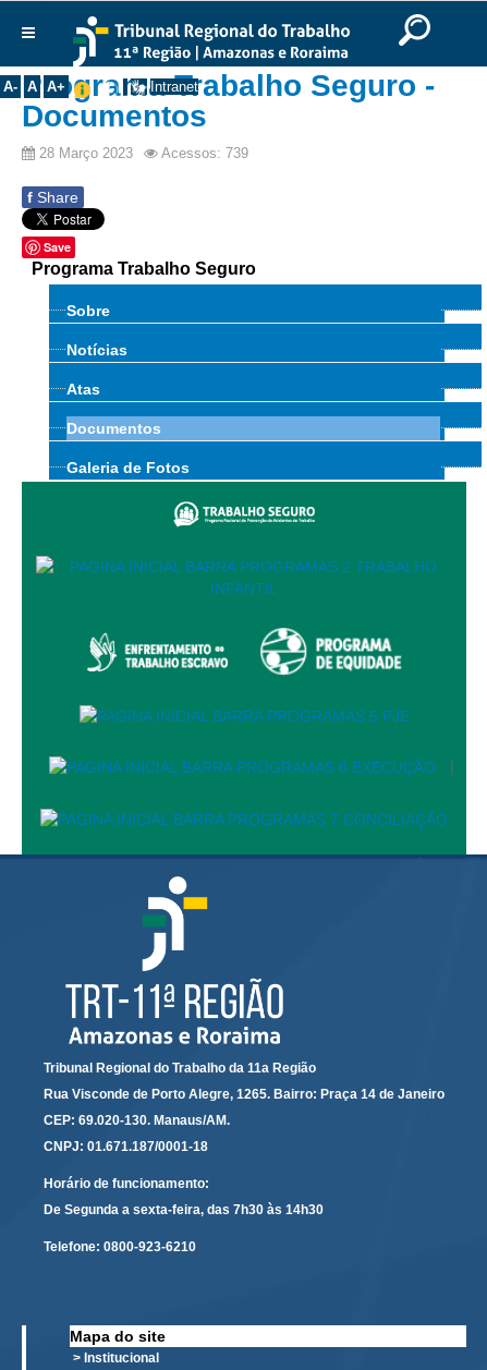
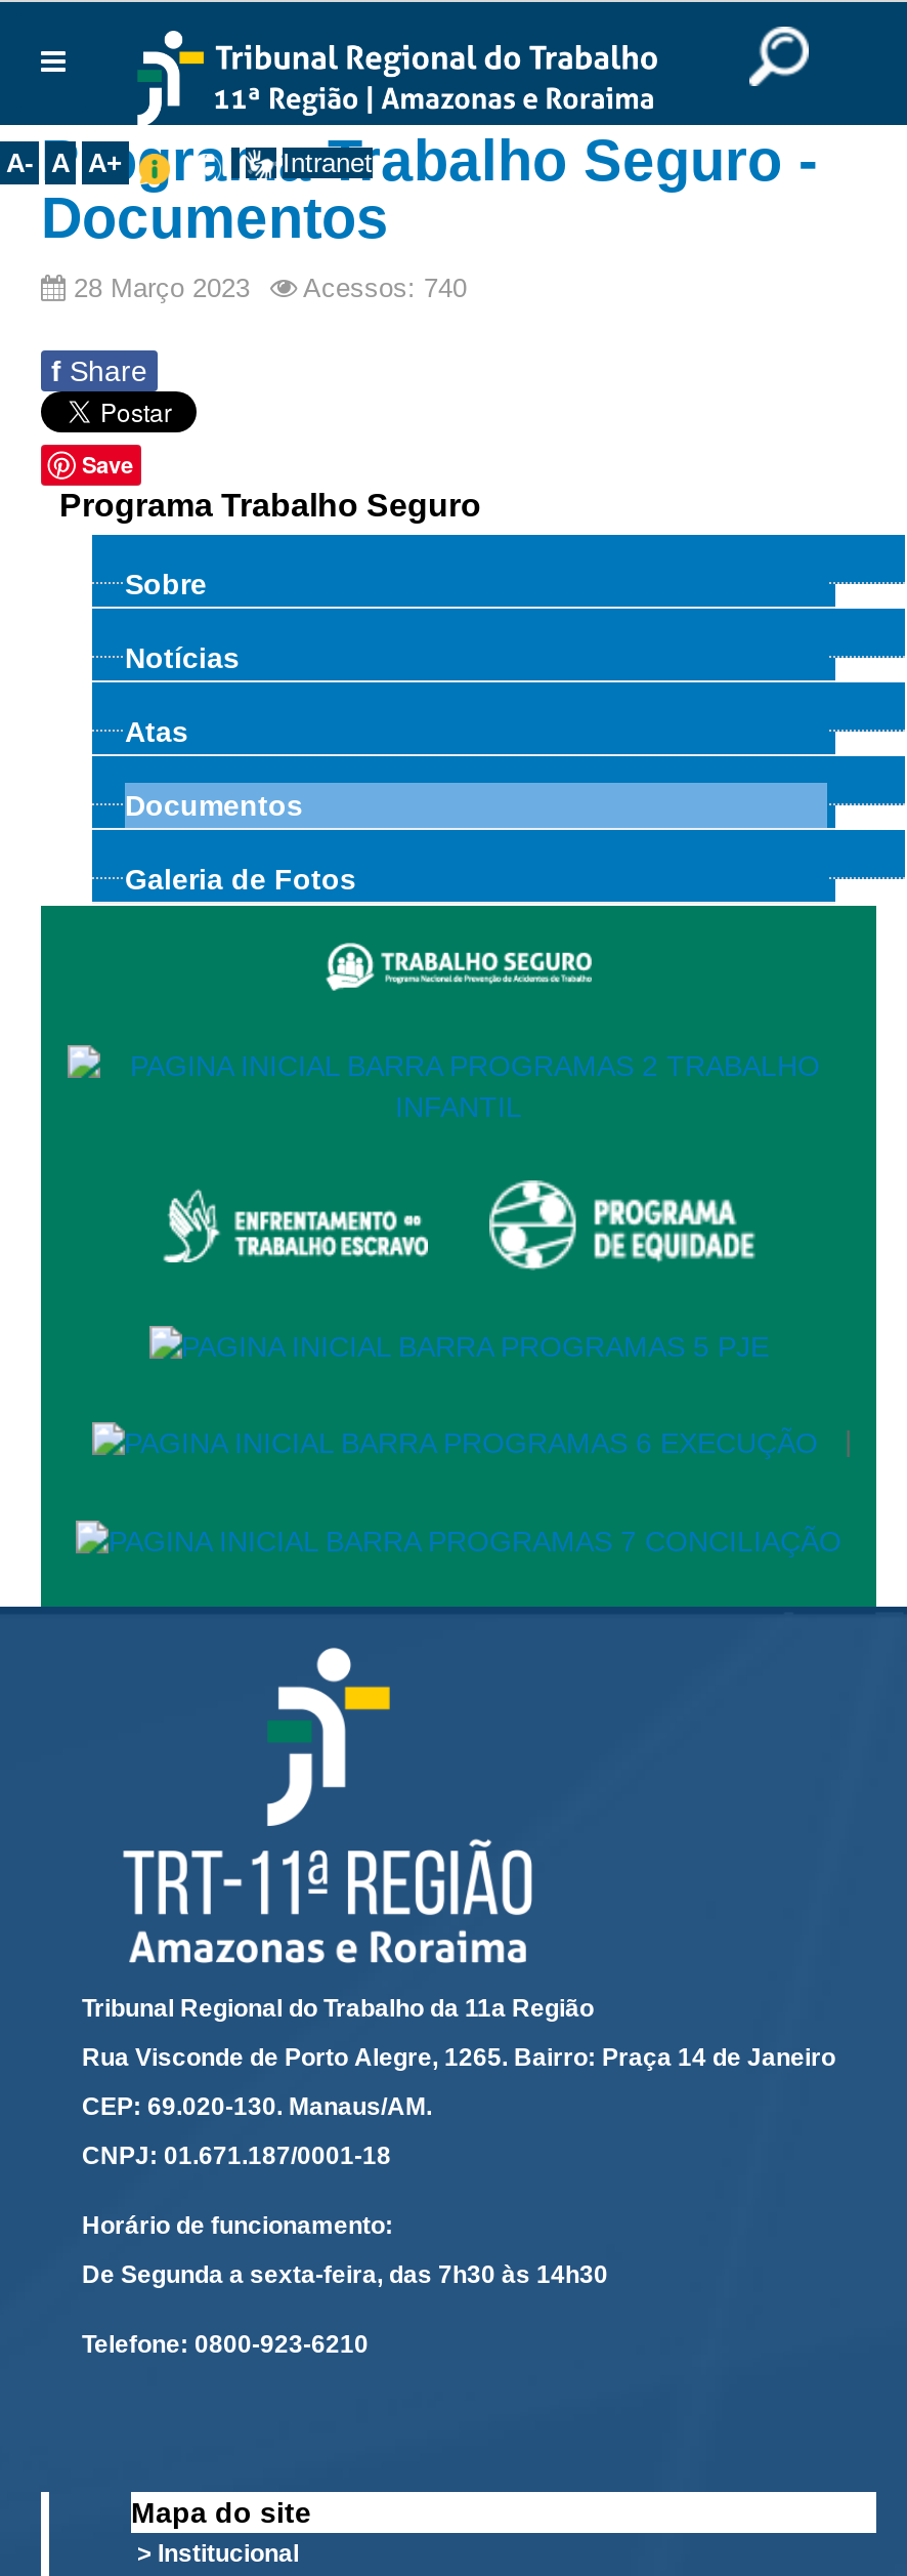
- Acessos: 739
+ Acessos: 740
